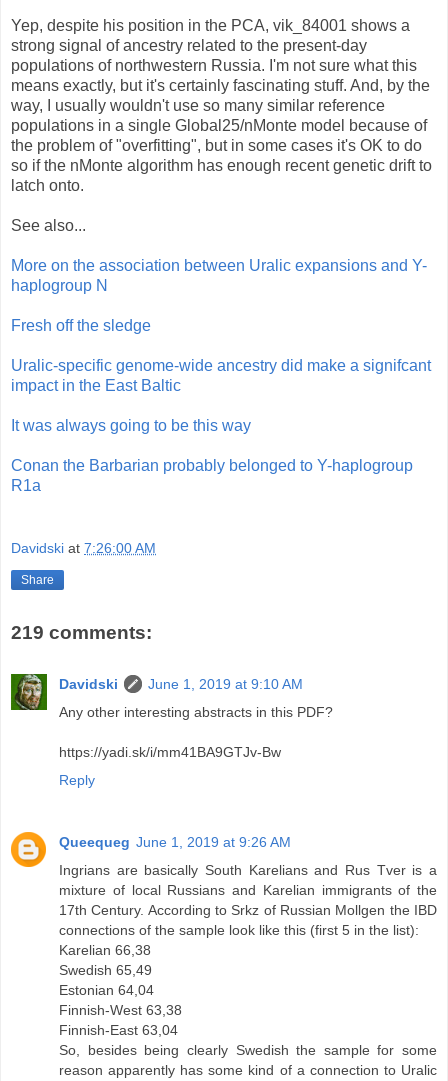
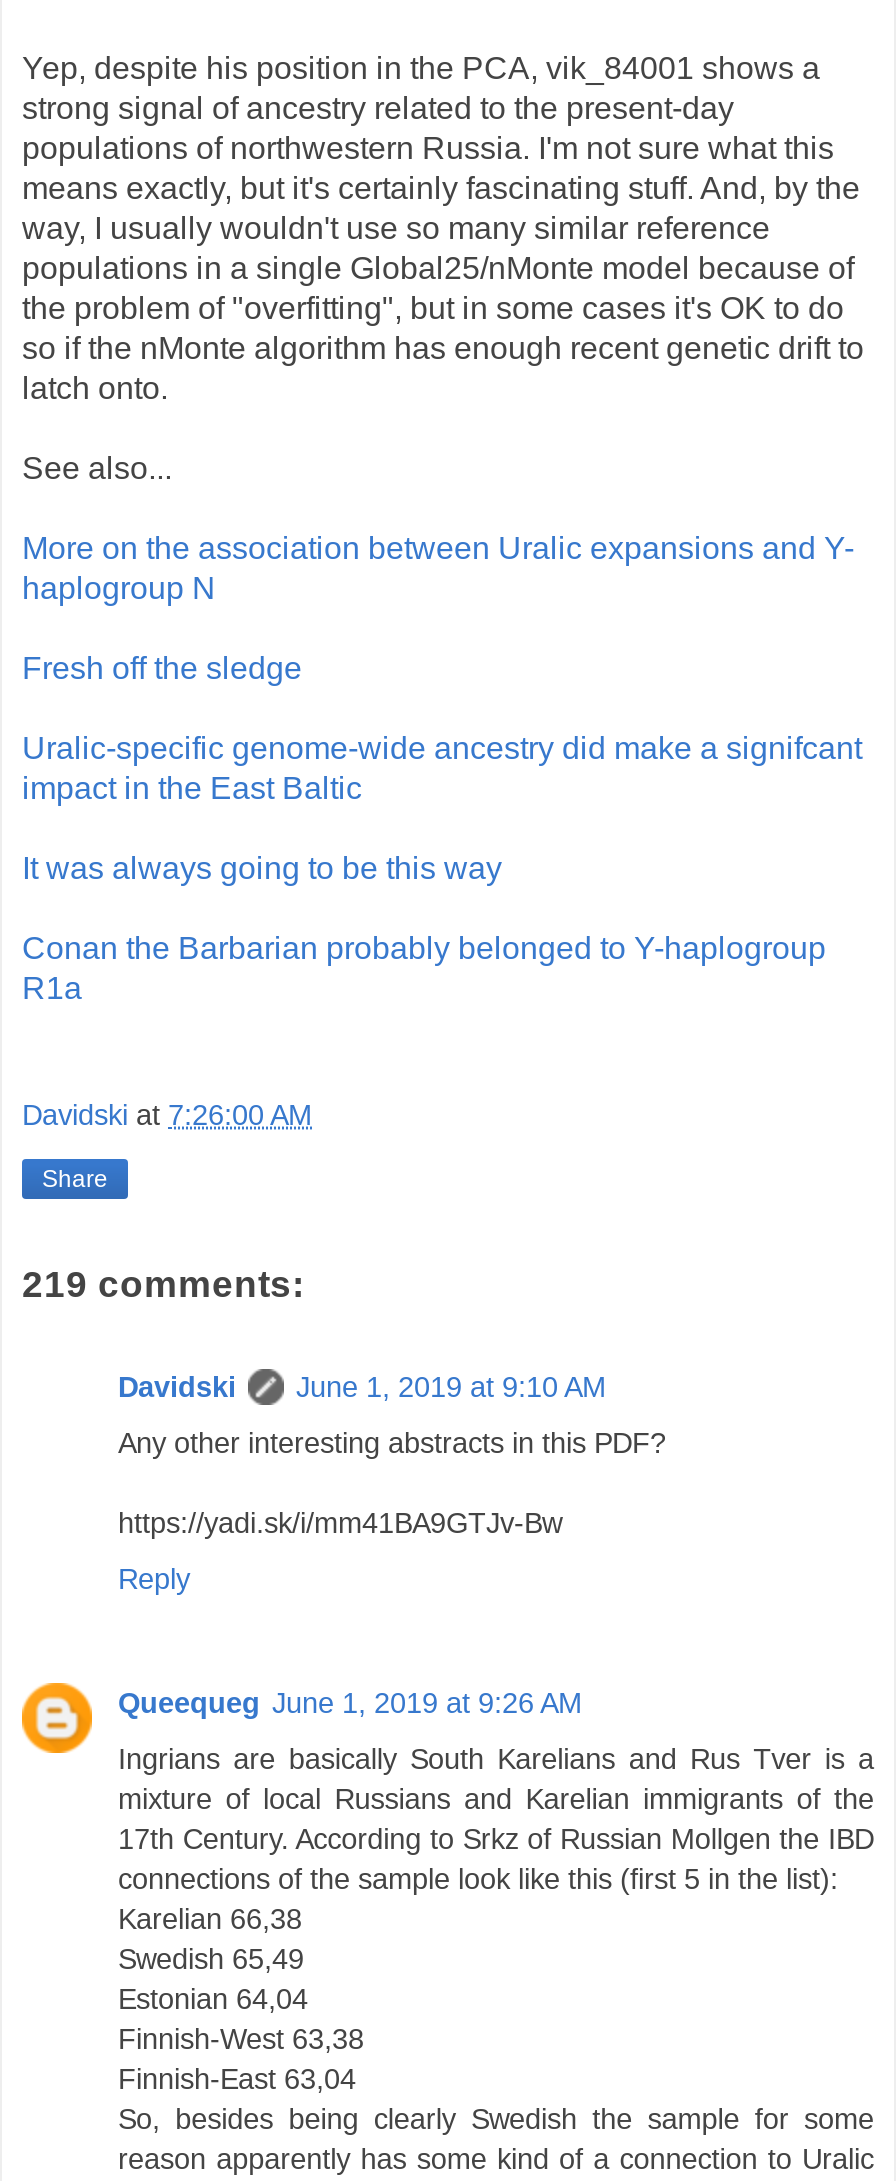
- [image]
